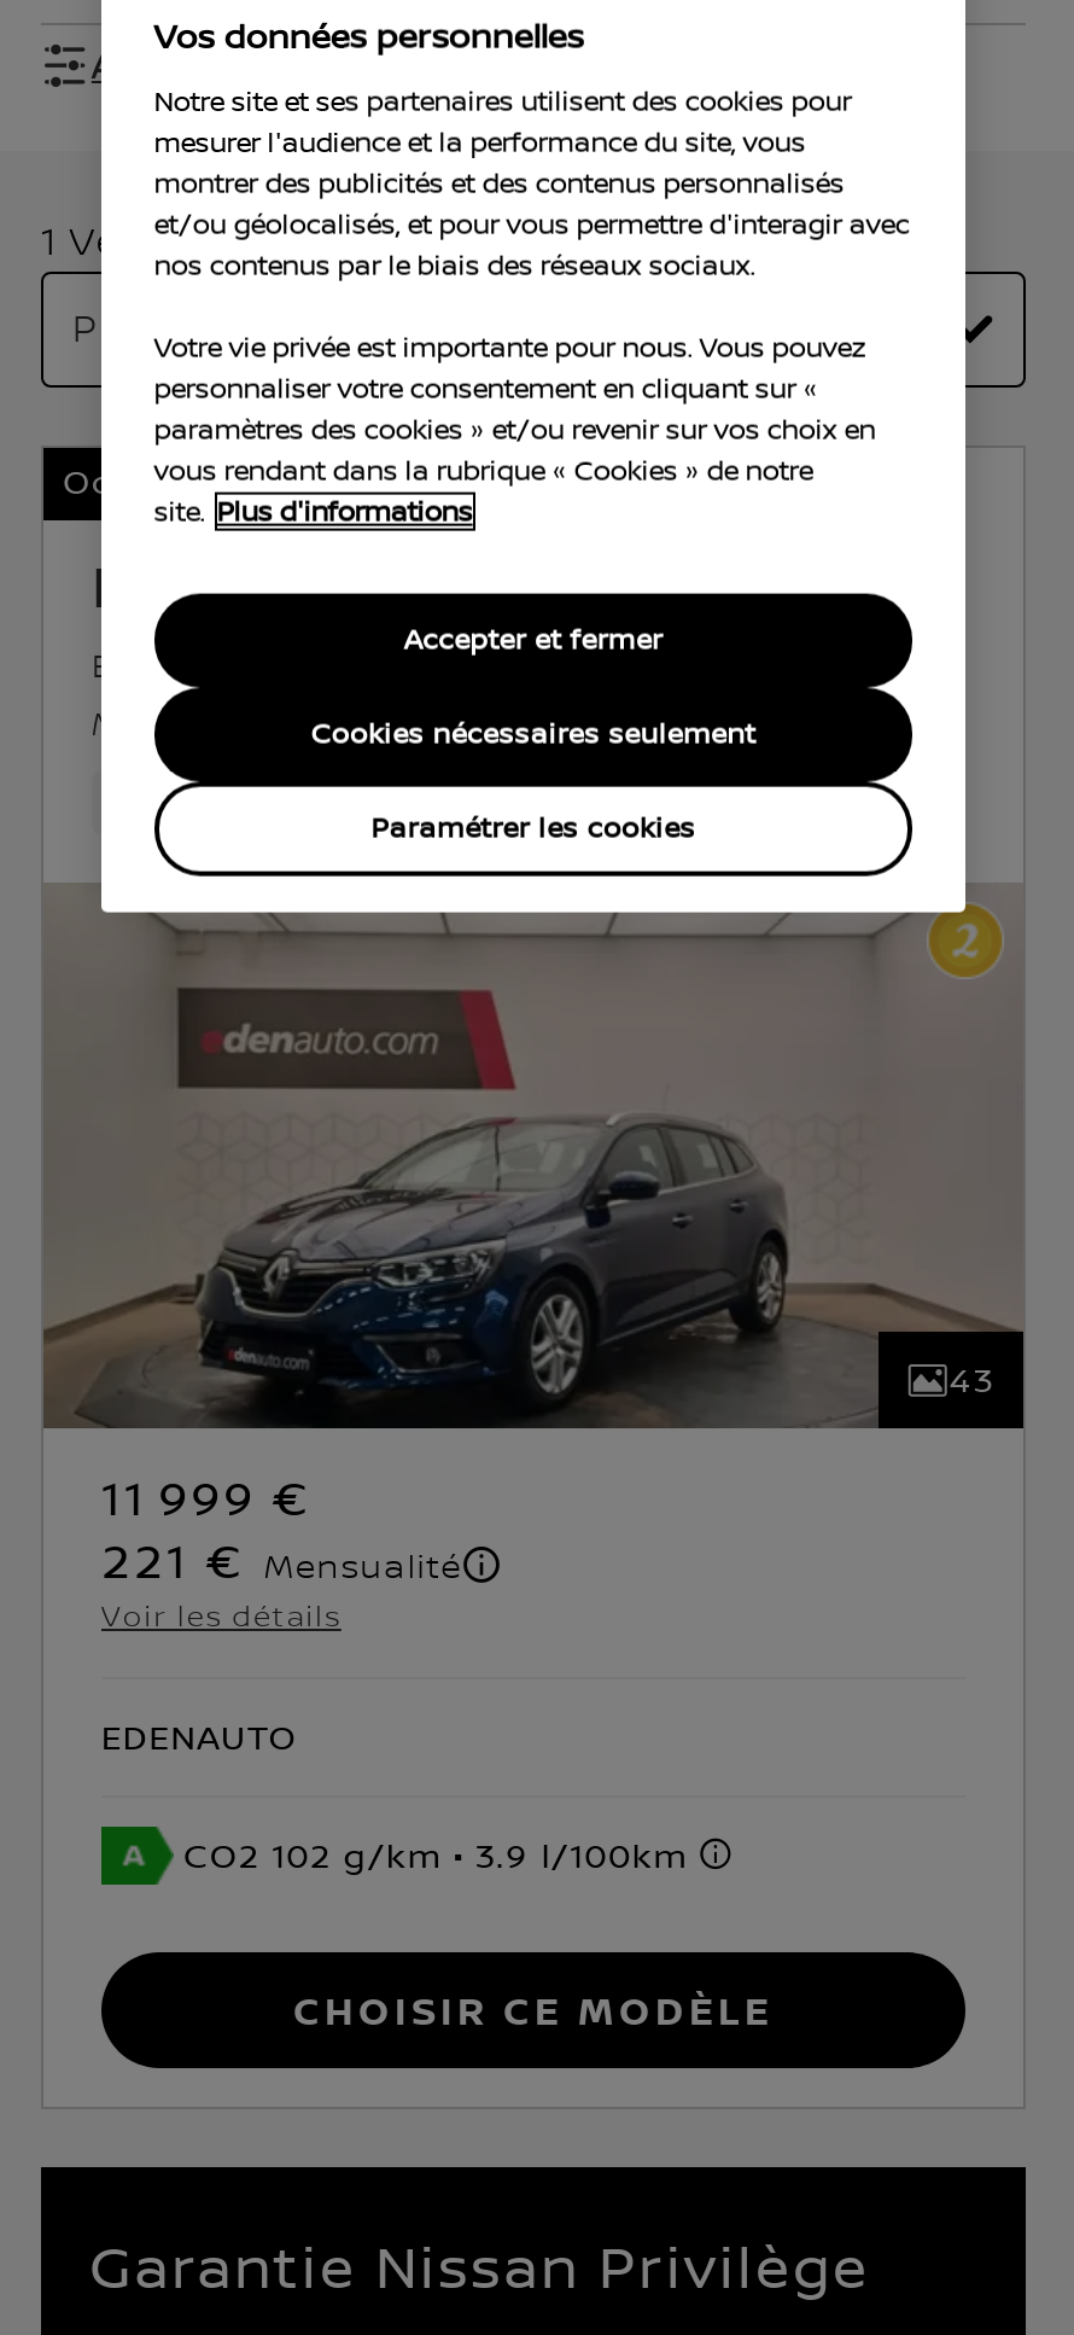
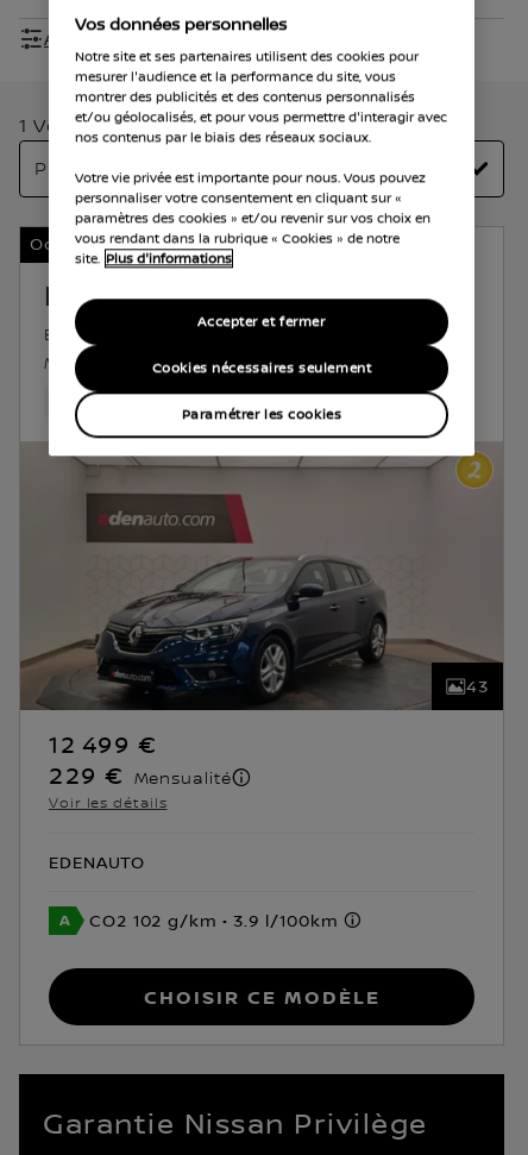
- 11 999 €
+ 12 499 €

- 221 € Mensualité
+ 229 € Mensualité
